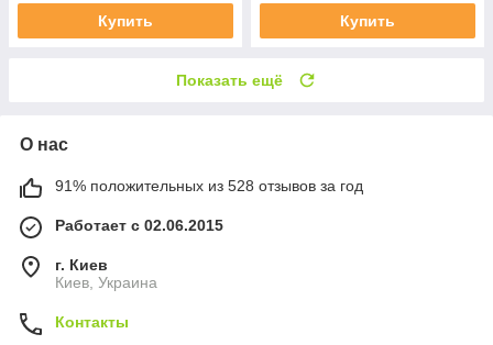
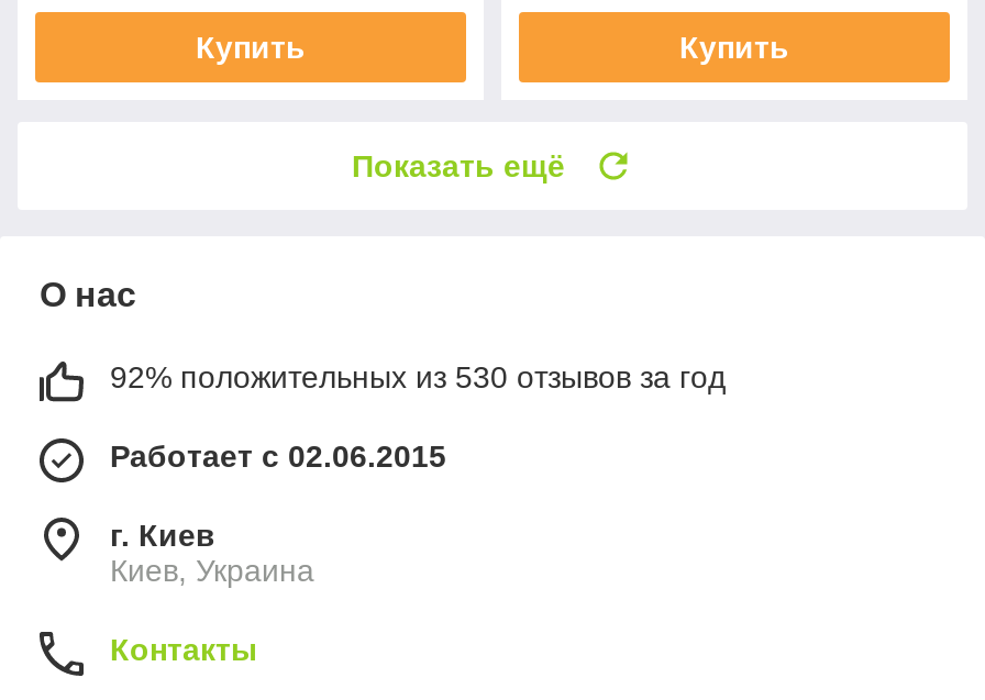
- 91% положительных из 528 отзывов за год
+ 92% положительных из 530 отзывов за год
